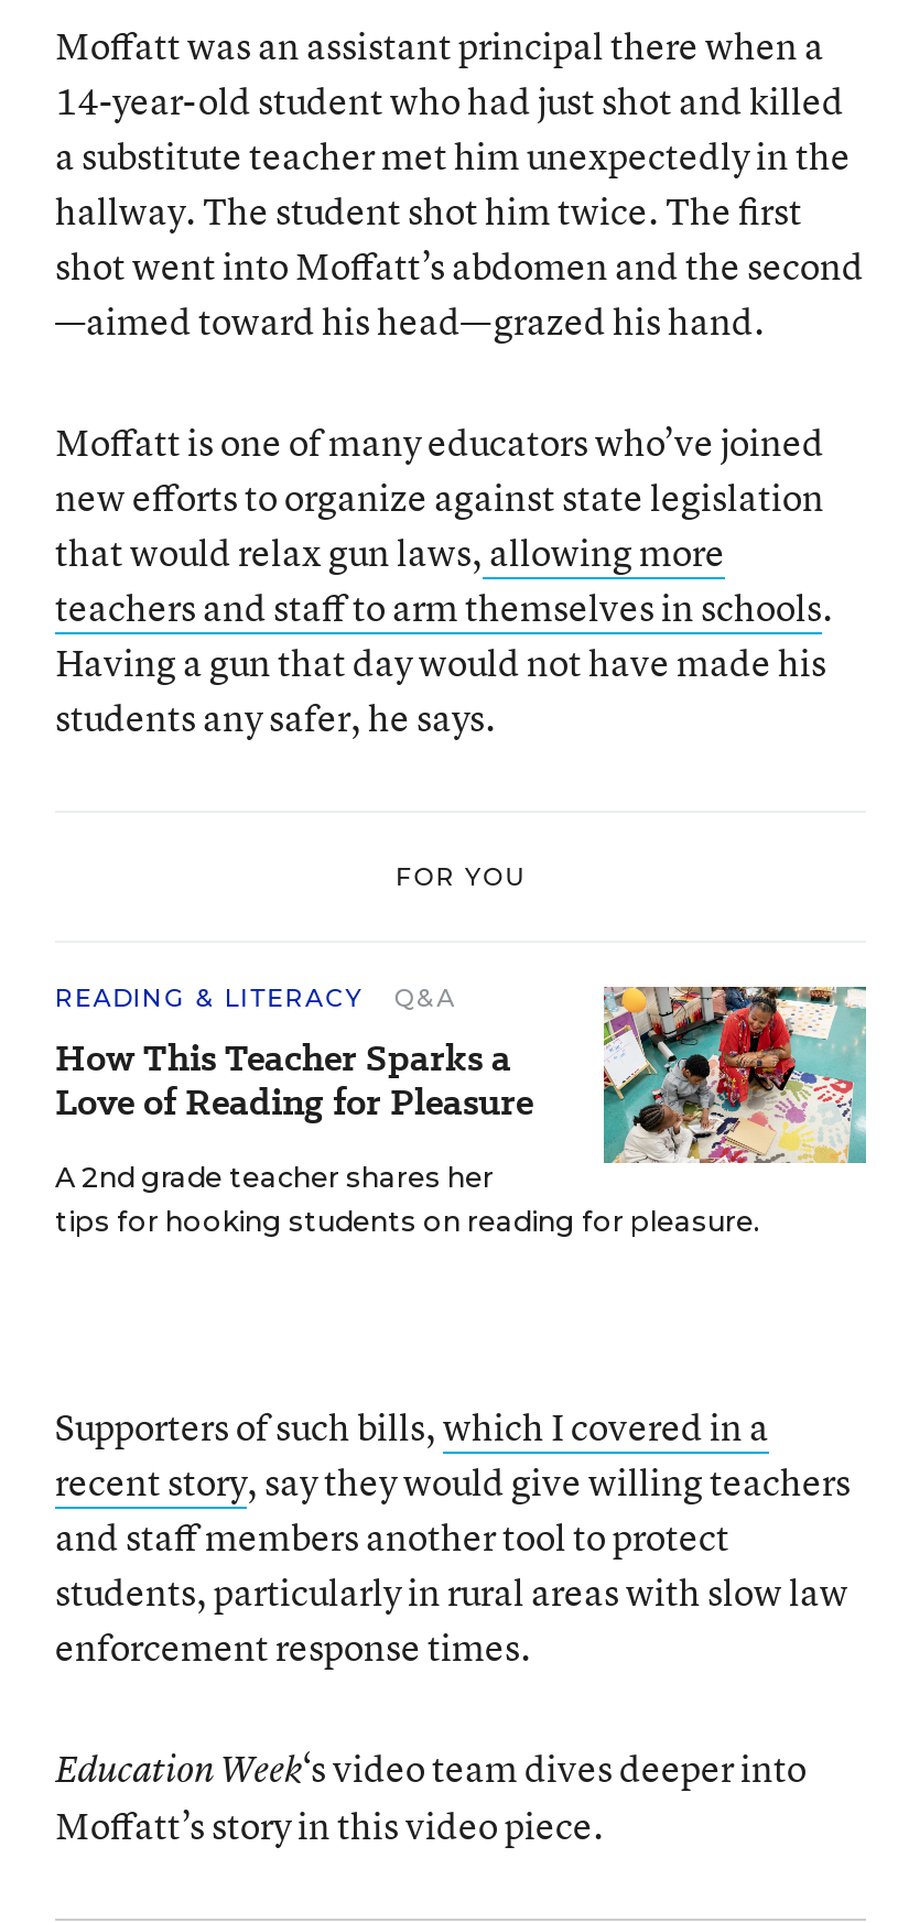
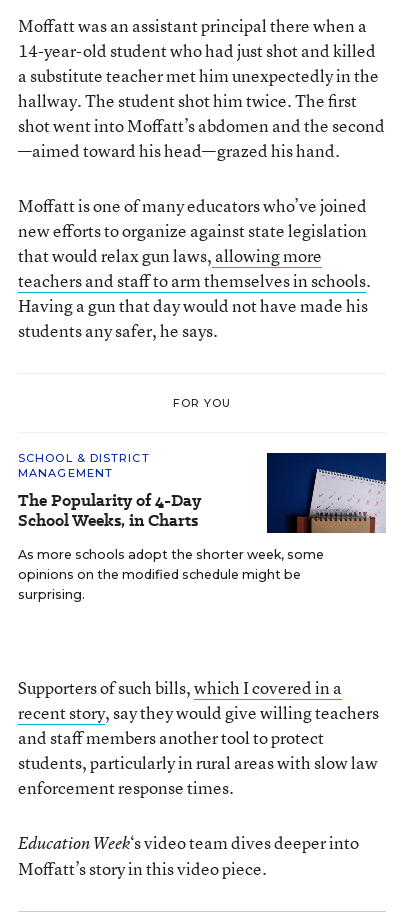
- READING & LITERACY
- Q&A
- How This Teacher Sparks a
- Love of Reading for Pleasure
+ SCHOOL & DISTRICT
+ MANAGEMENT
+ The Popularity of 4-Day
+ School Weeks, in Charts

- [image]
- A 2nd grade teacher shares her
- tips for hooking students on reading for pleasure.
+ [image]
+ As more schools adopt the shorter week, some
+ opinions on the modified schedule might be
+ surprising.
